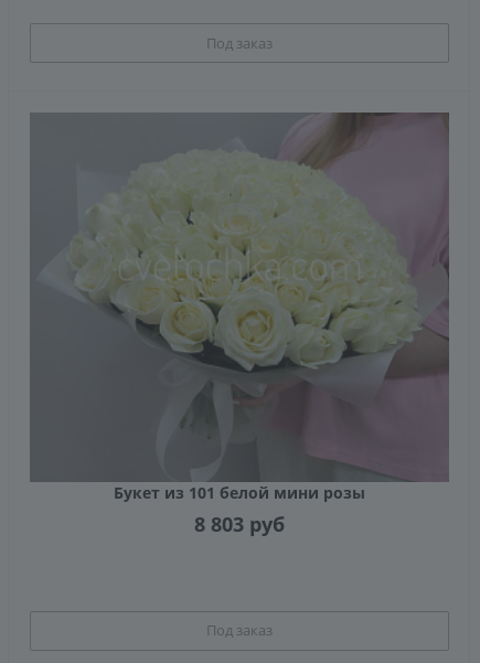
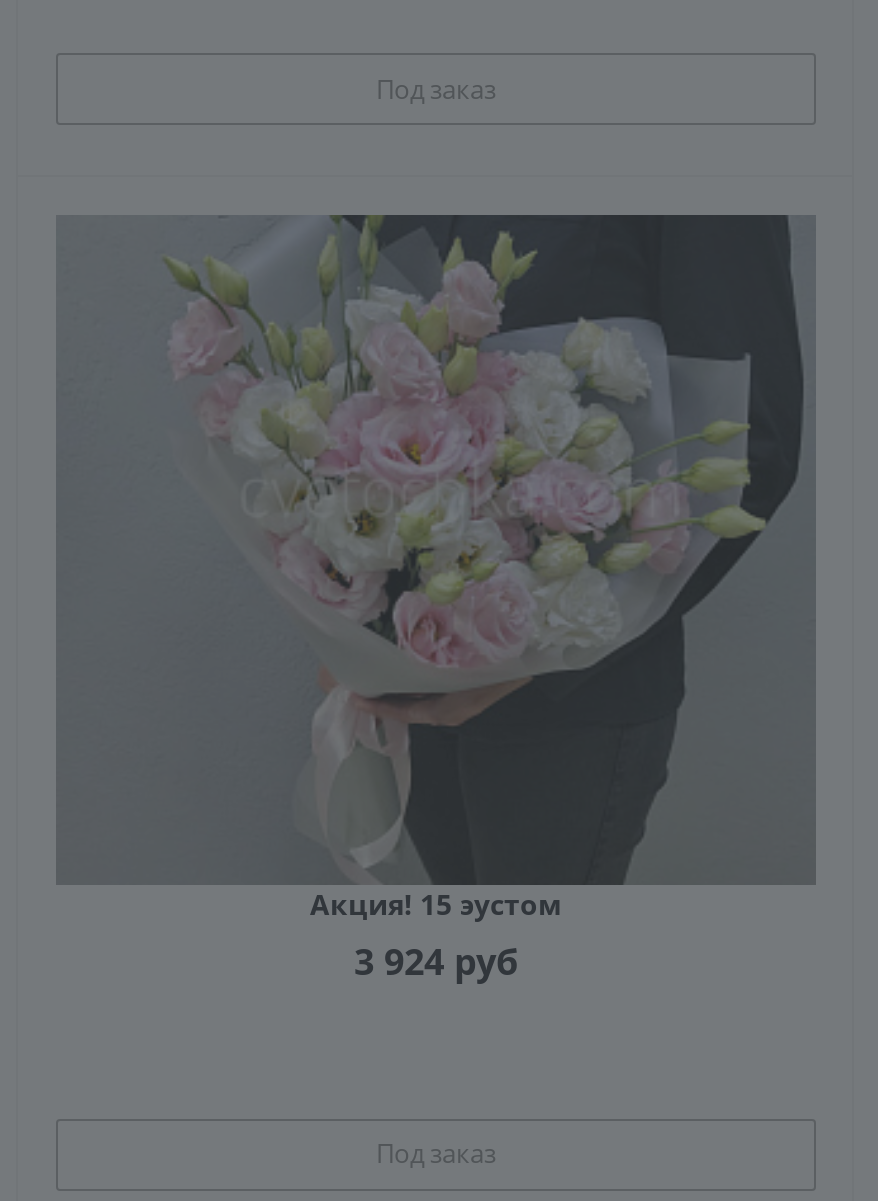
- [image]
- Букет из 101 белой мини розы
- 8 803 руб
+ [image]
+ Акция! 15 эустом
+ 3 924 руб
